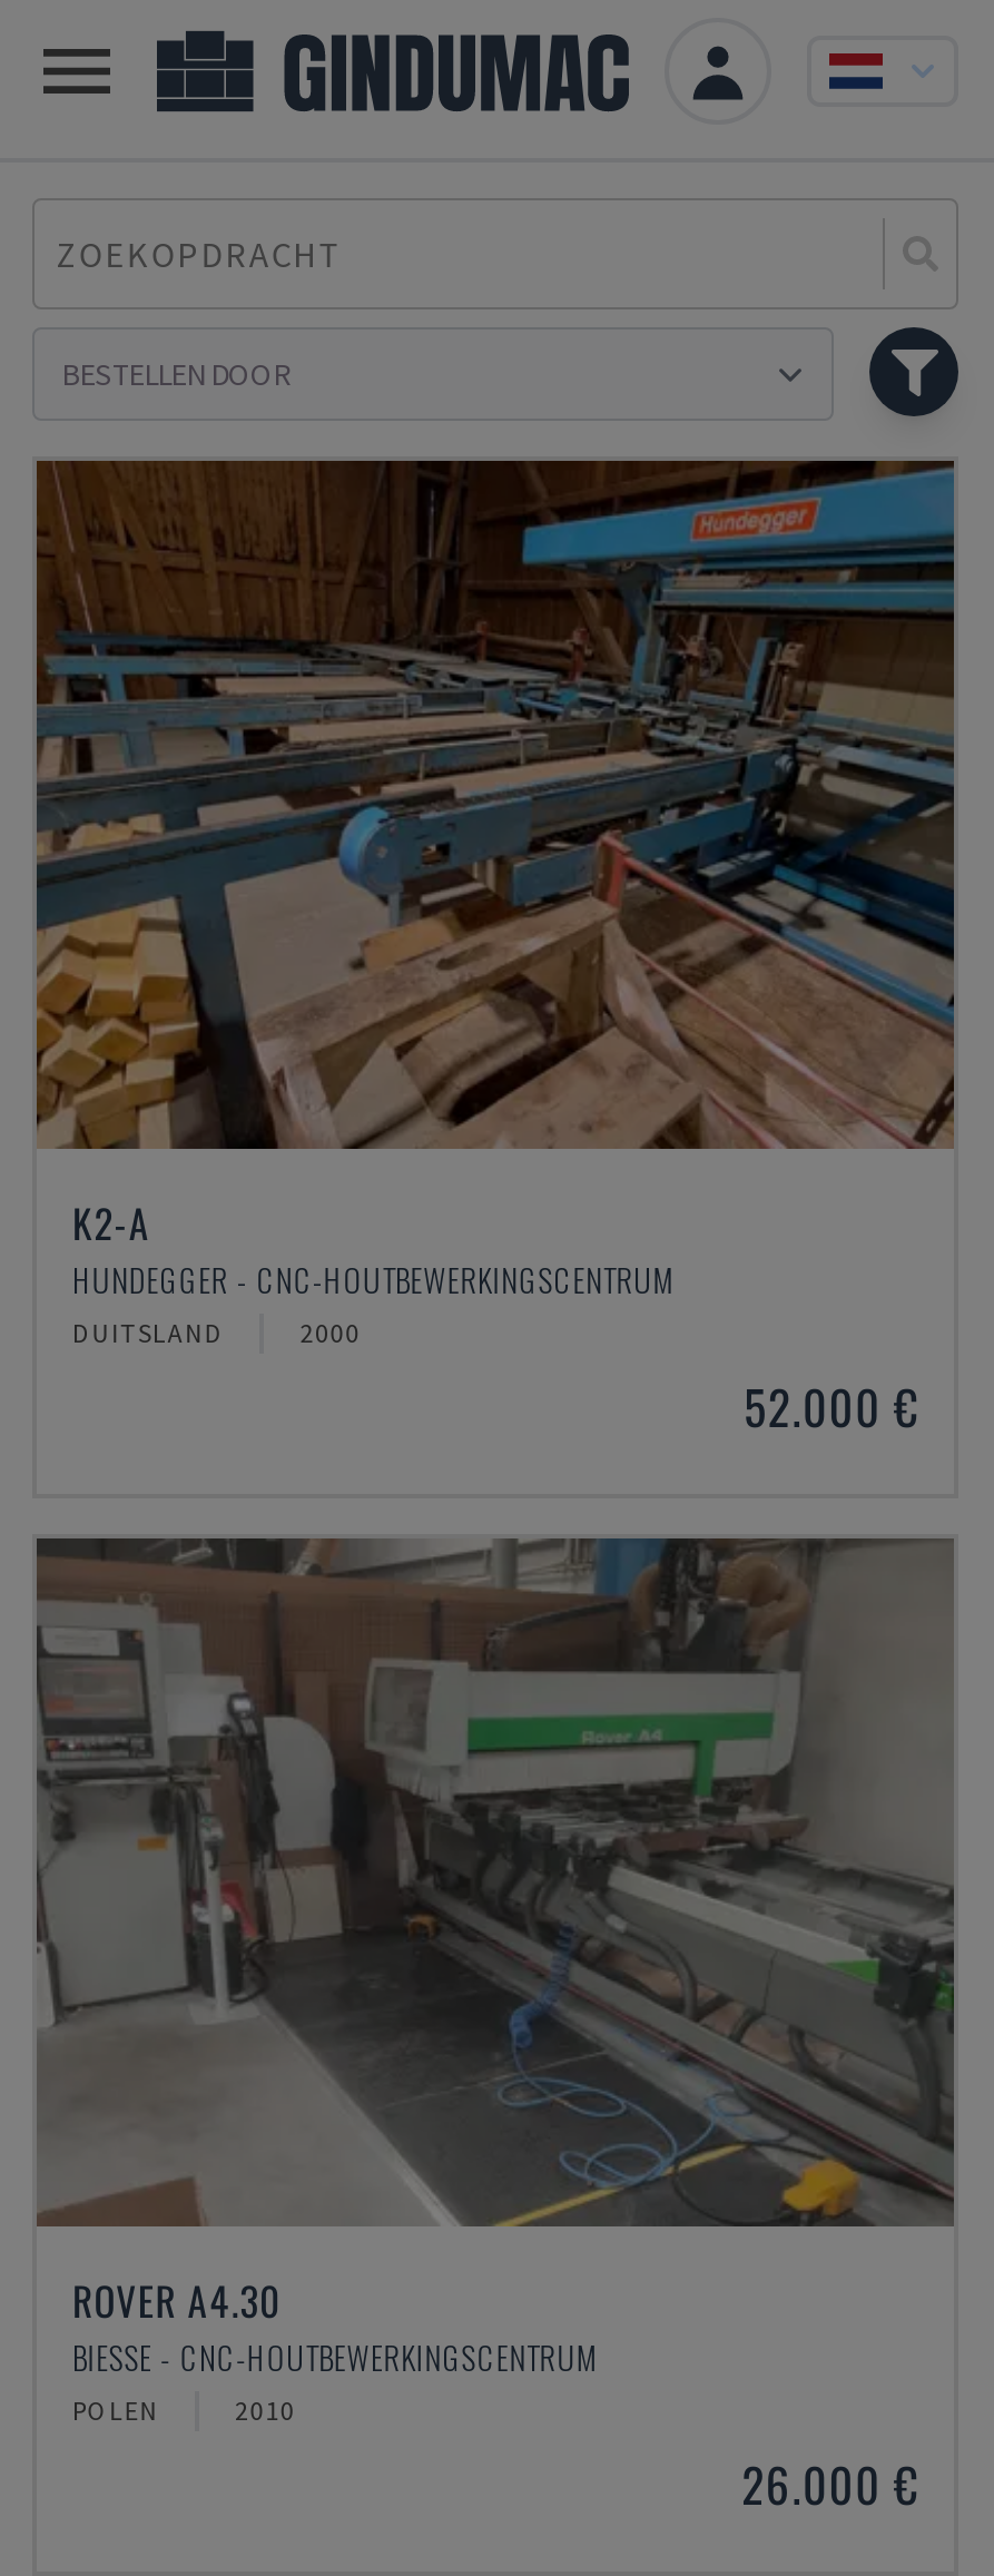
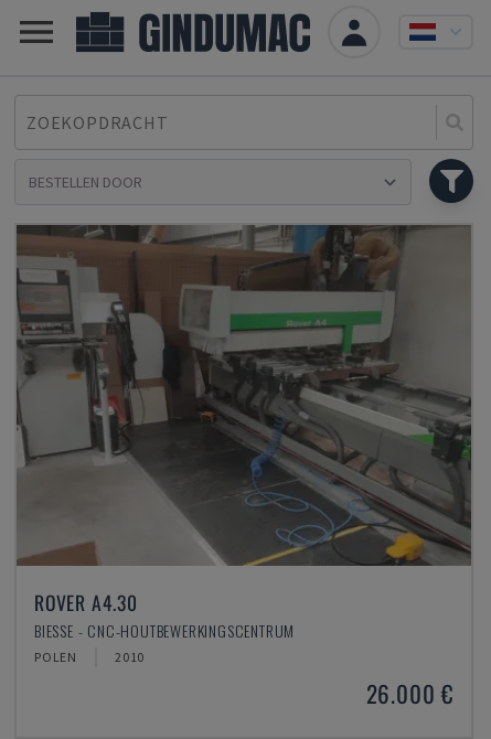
- [image]
- K2-A
- HUNDEGGER - CNC-HOUTBEWERKINGSCENTRUM
- DUITSLAND
- 2000
- 52.000 €
